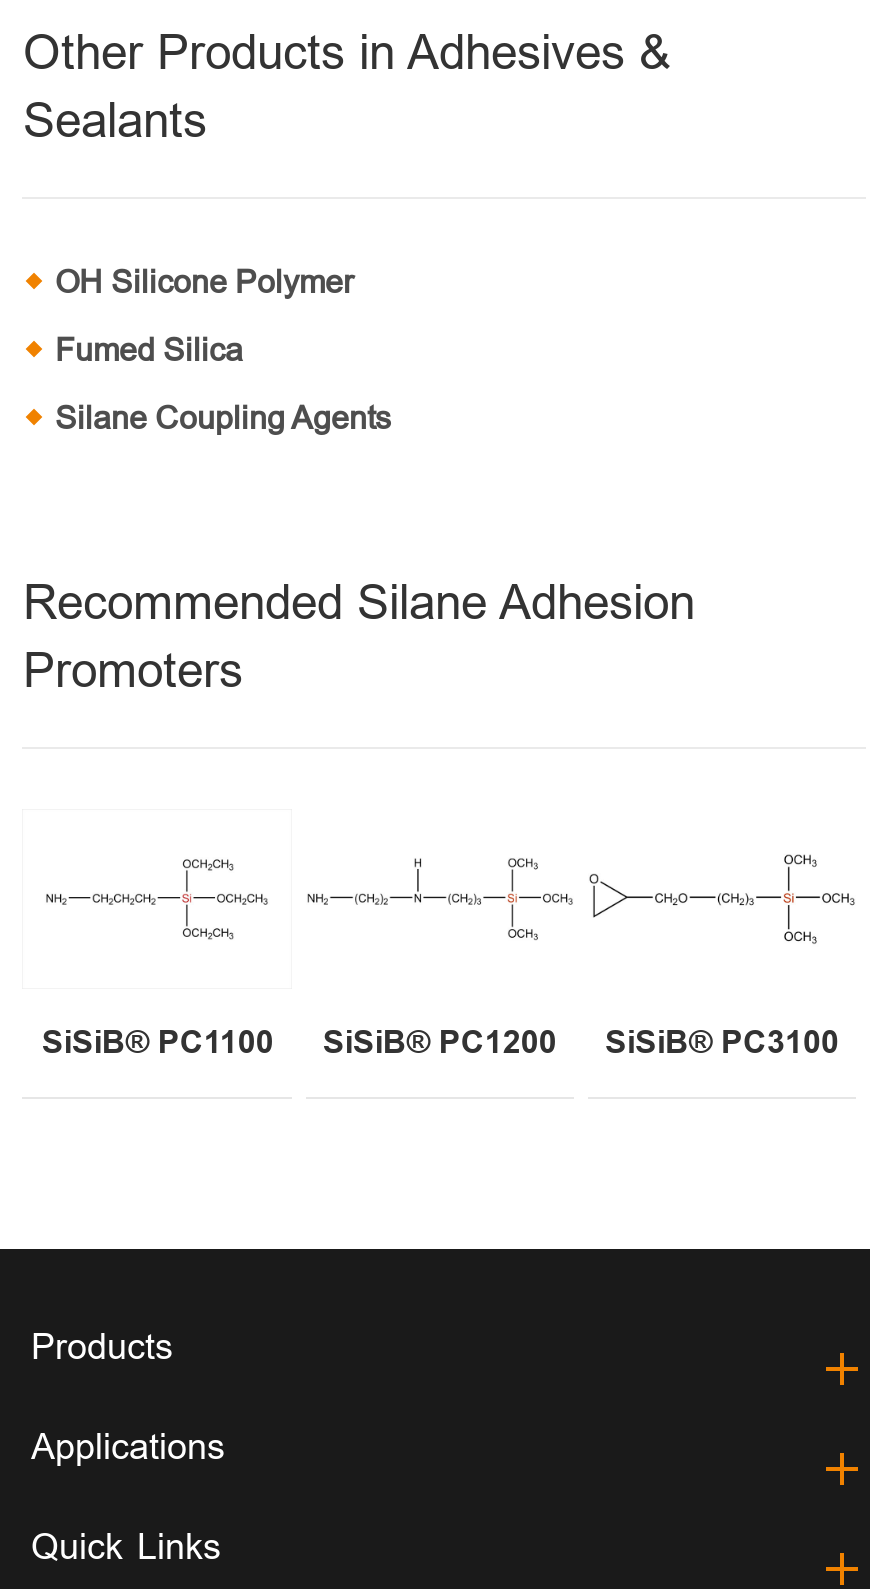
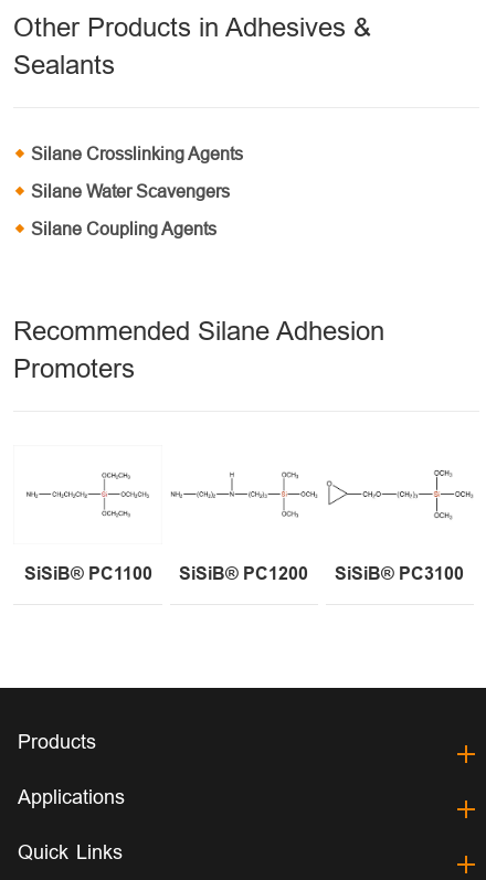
- OH Silicone Polymer
+ Silane Crosslinking Agents

- Fumed Silica
+ Silane Water Scavengers
